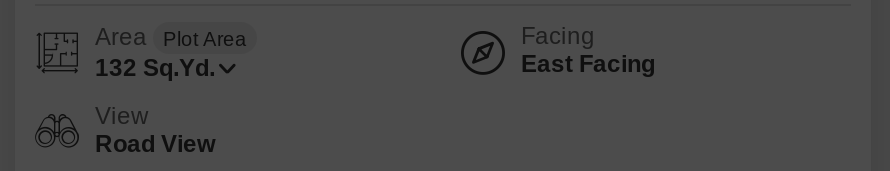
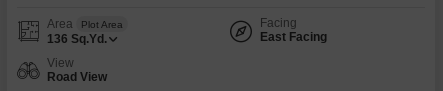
- 132 Sq.Yd.
+ 136 Sq.Yd.
